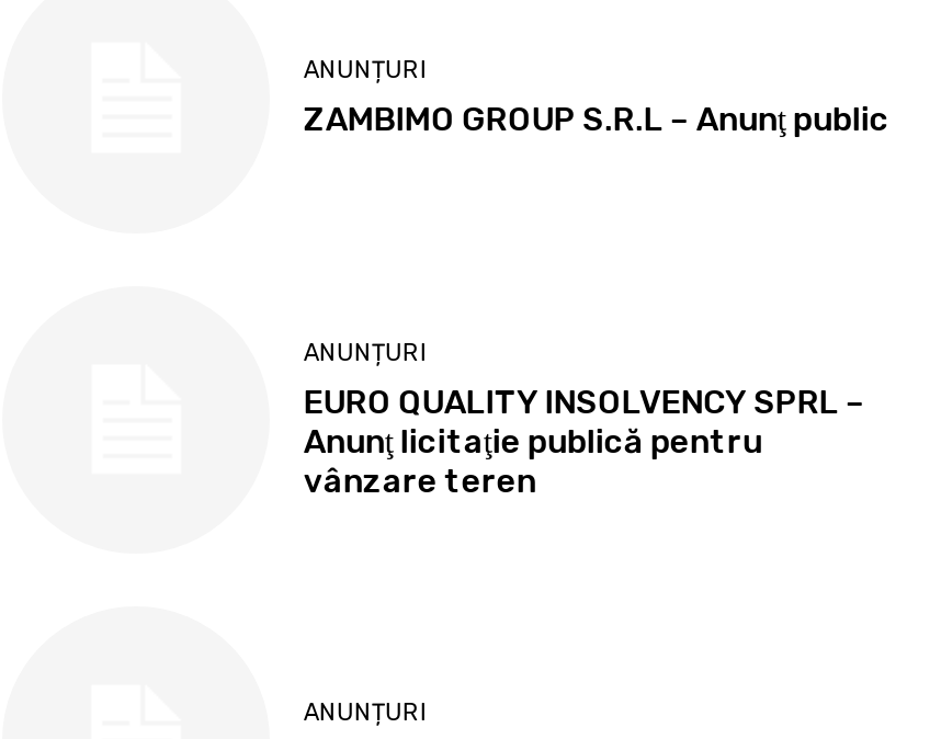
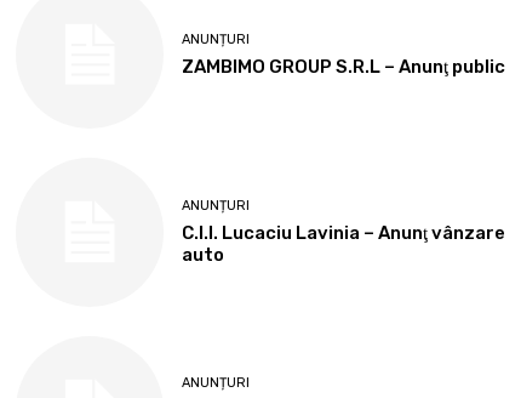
- EURO QUALITY INSOLVENCY SPRL –
- Anunţ licitaţie publică pentru
- vânzare teren
+ C.I.I. Lucaciu Lavinia – Anunţ vânzare
+ auto
